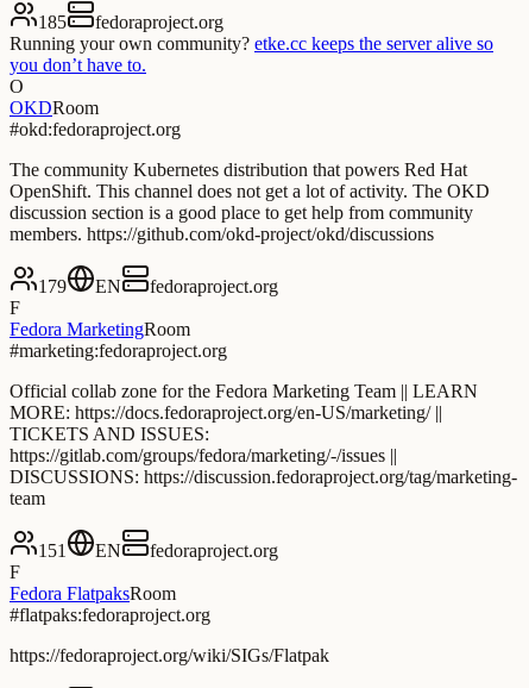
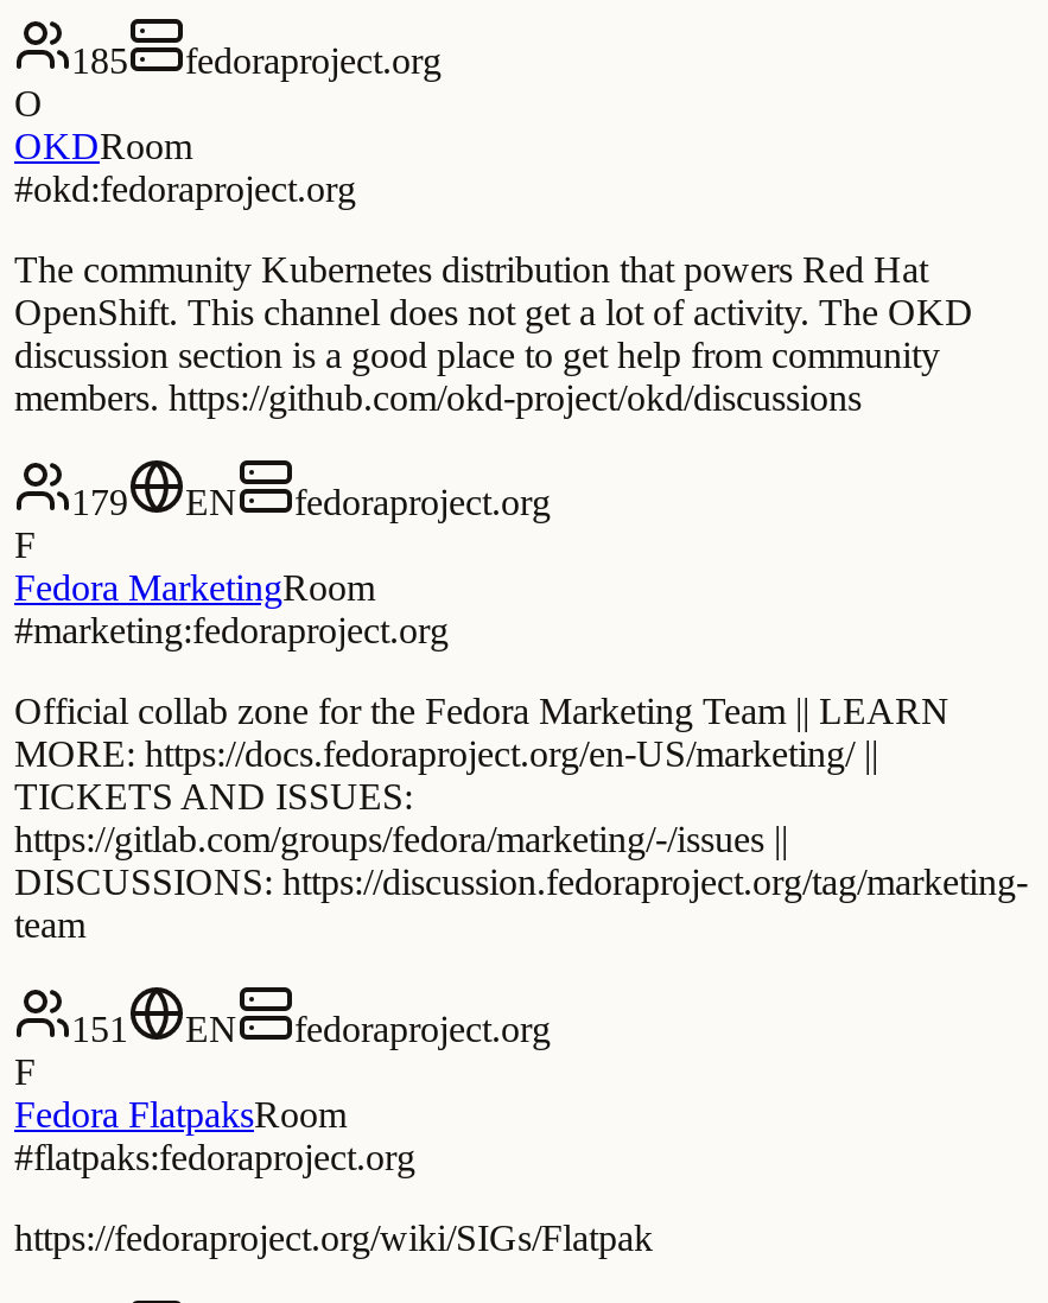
- Running your own community? etke.cc keeps the server alive so
- you don’t have to.
